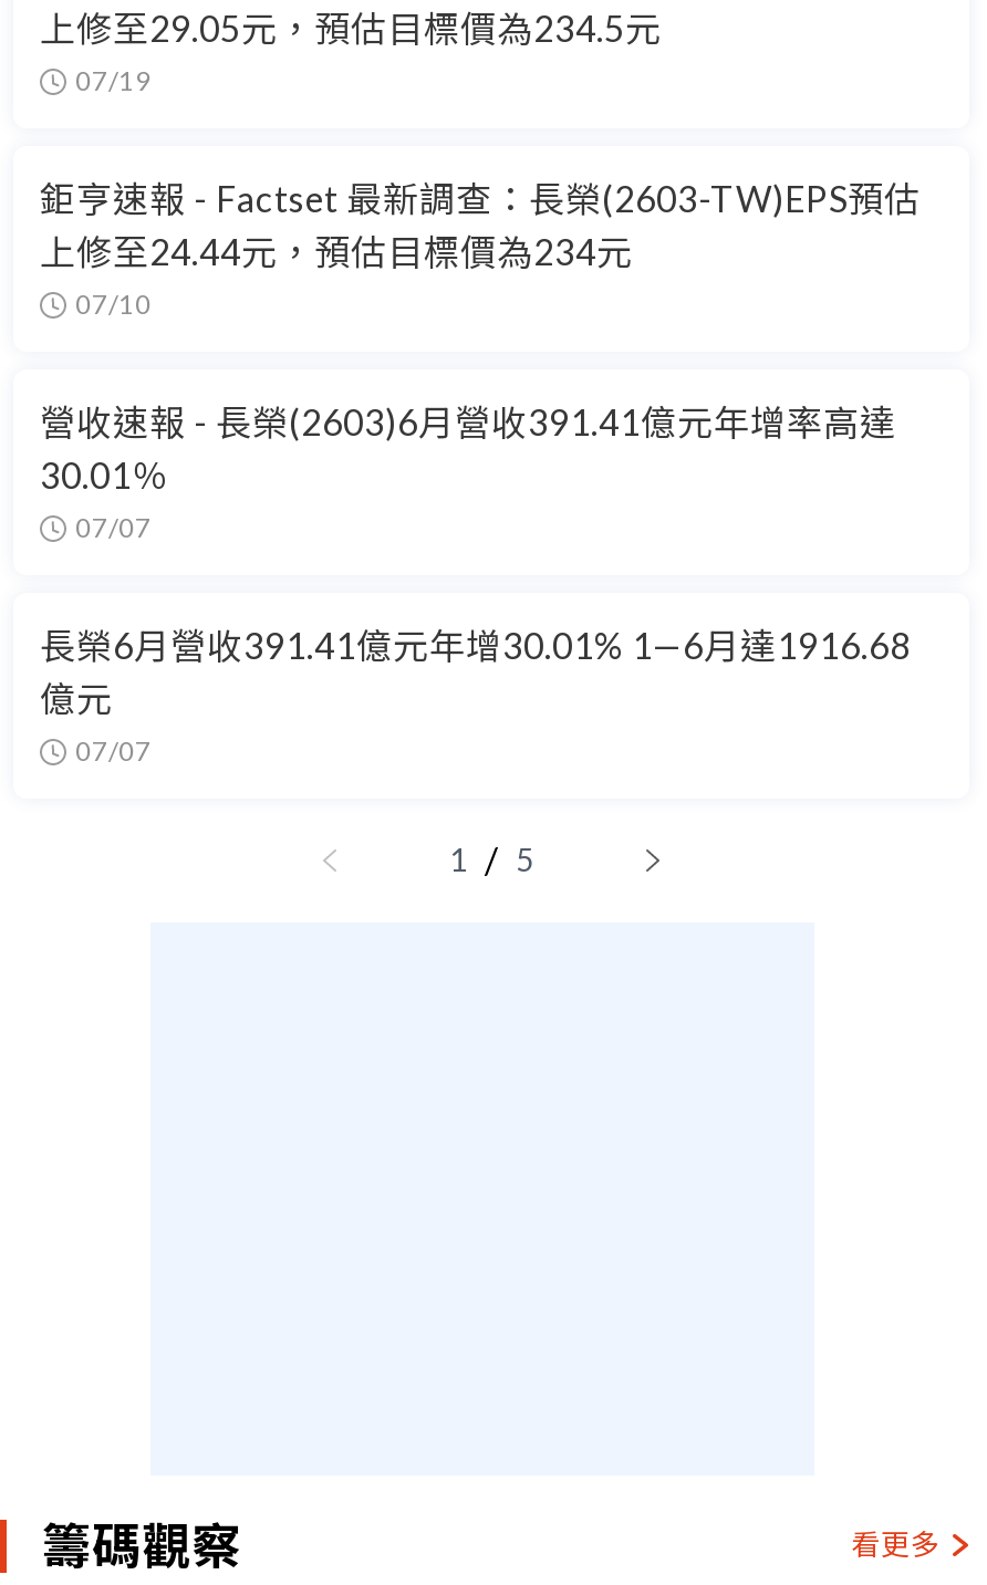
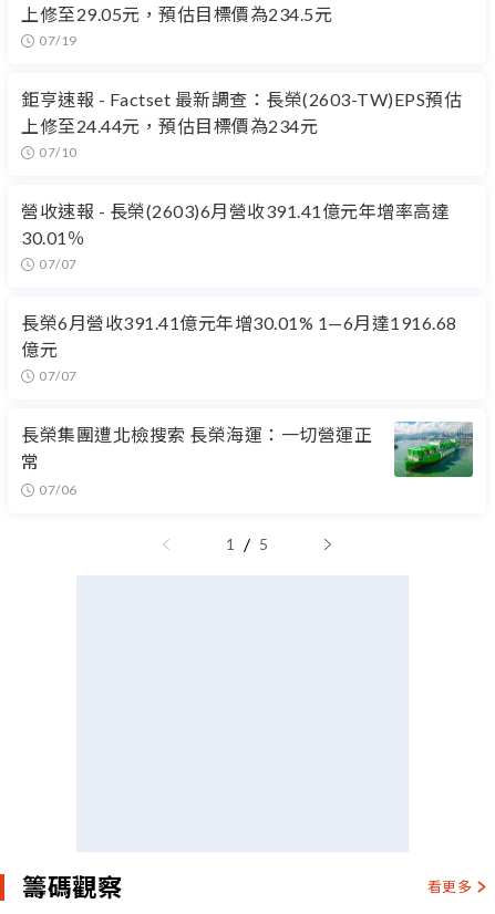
+ [image]
+ 長榮集團遭北檢搜索 長榮海運：一切營運正
+ 常
+ 07/06
